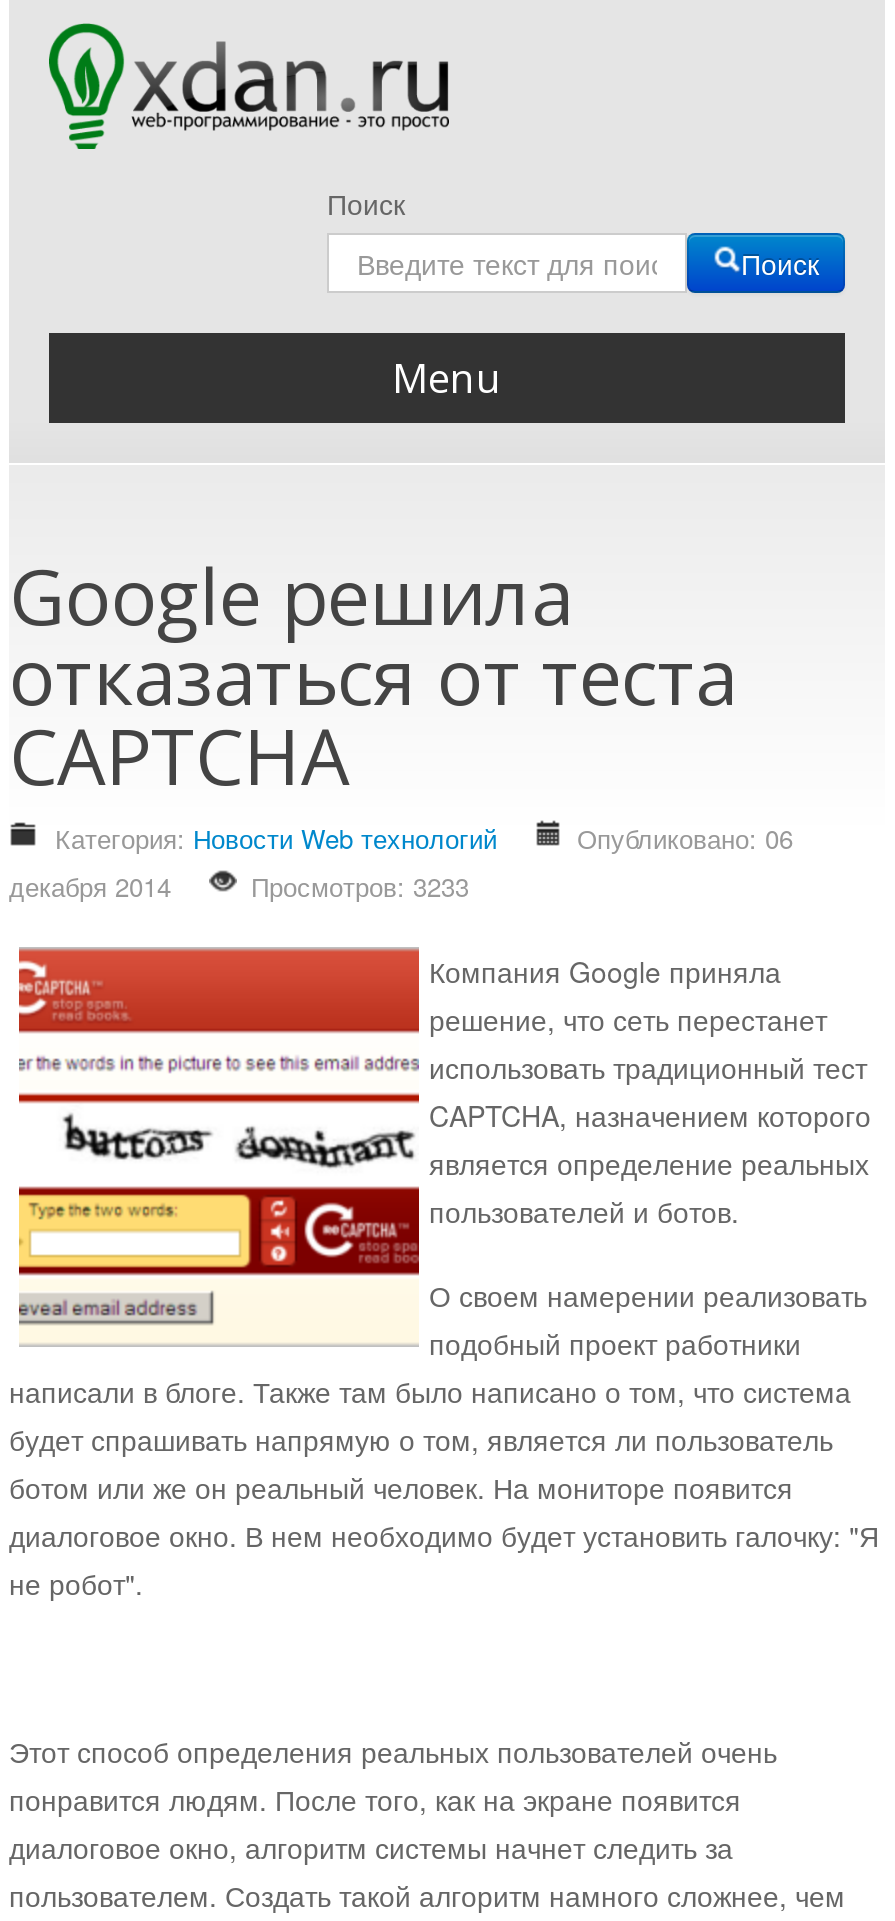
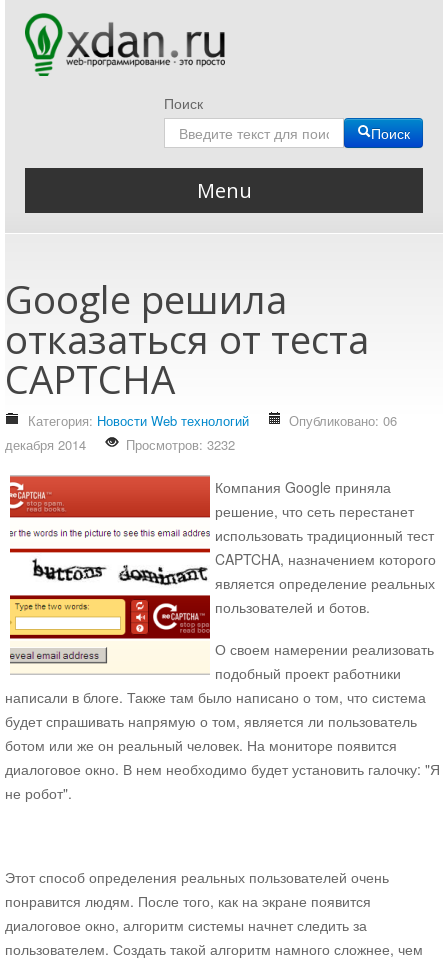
- Просмотров: 3233
+ Просмотров: 3232
